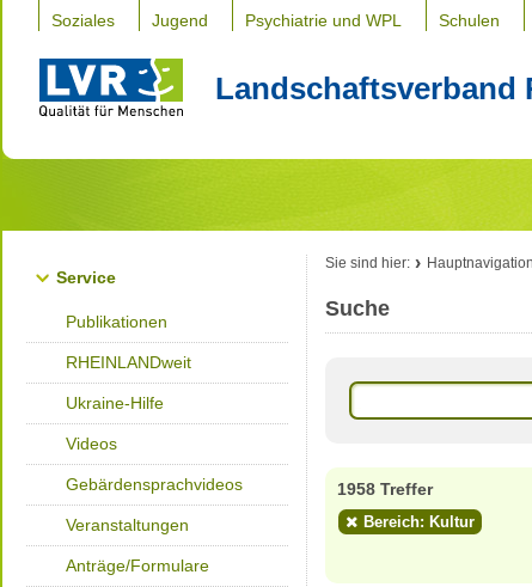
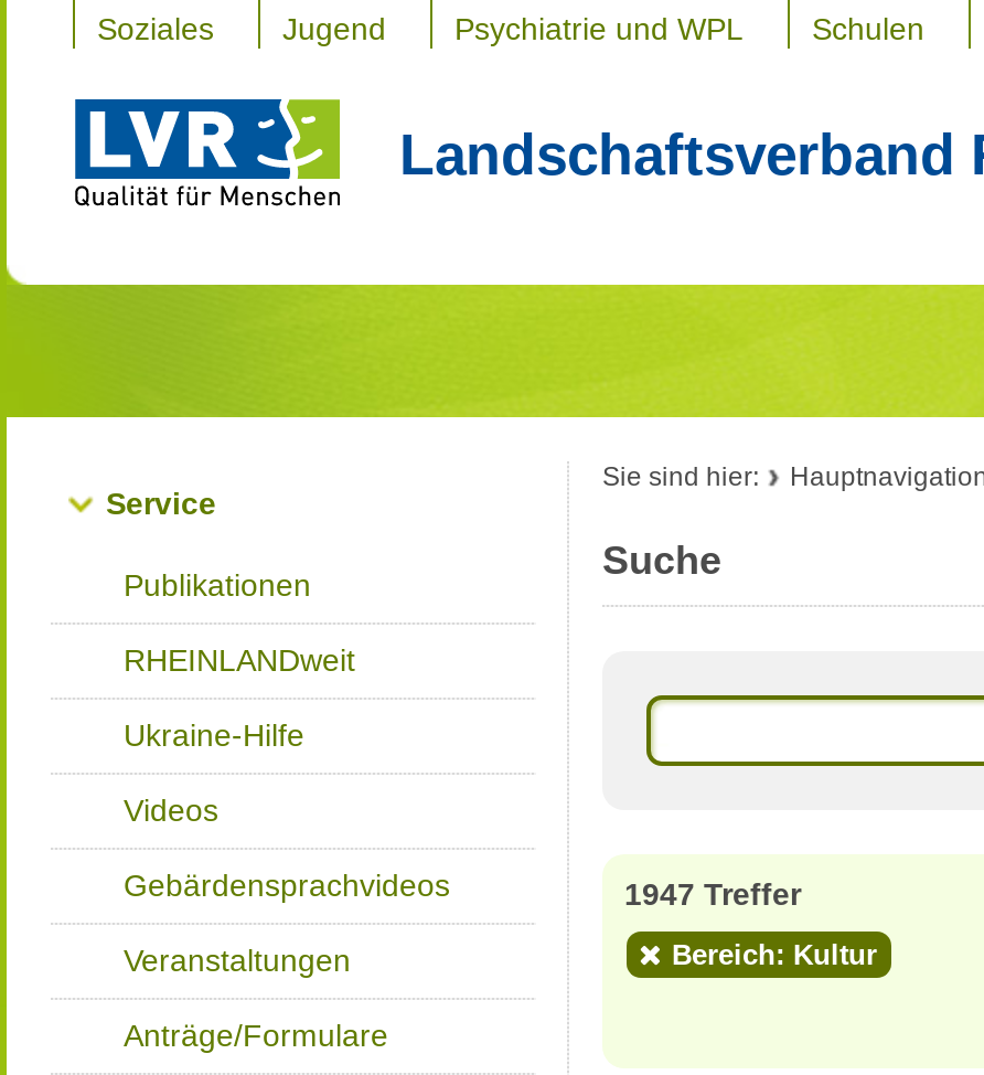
- 1958 Treffer
+ 1947 Treffer
